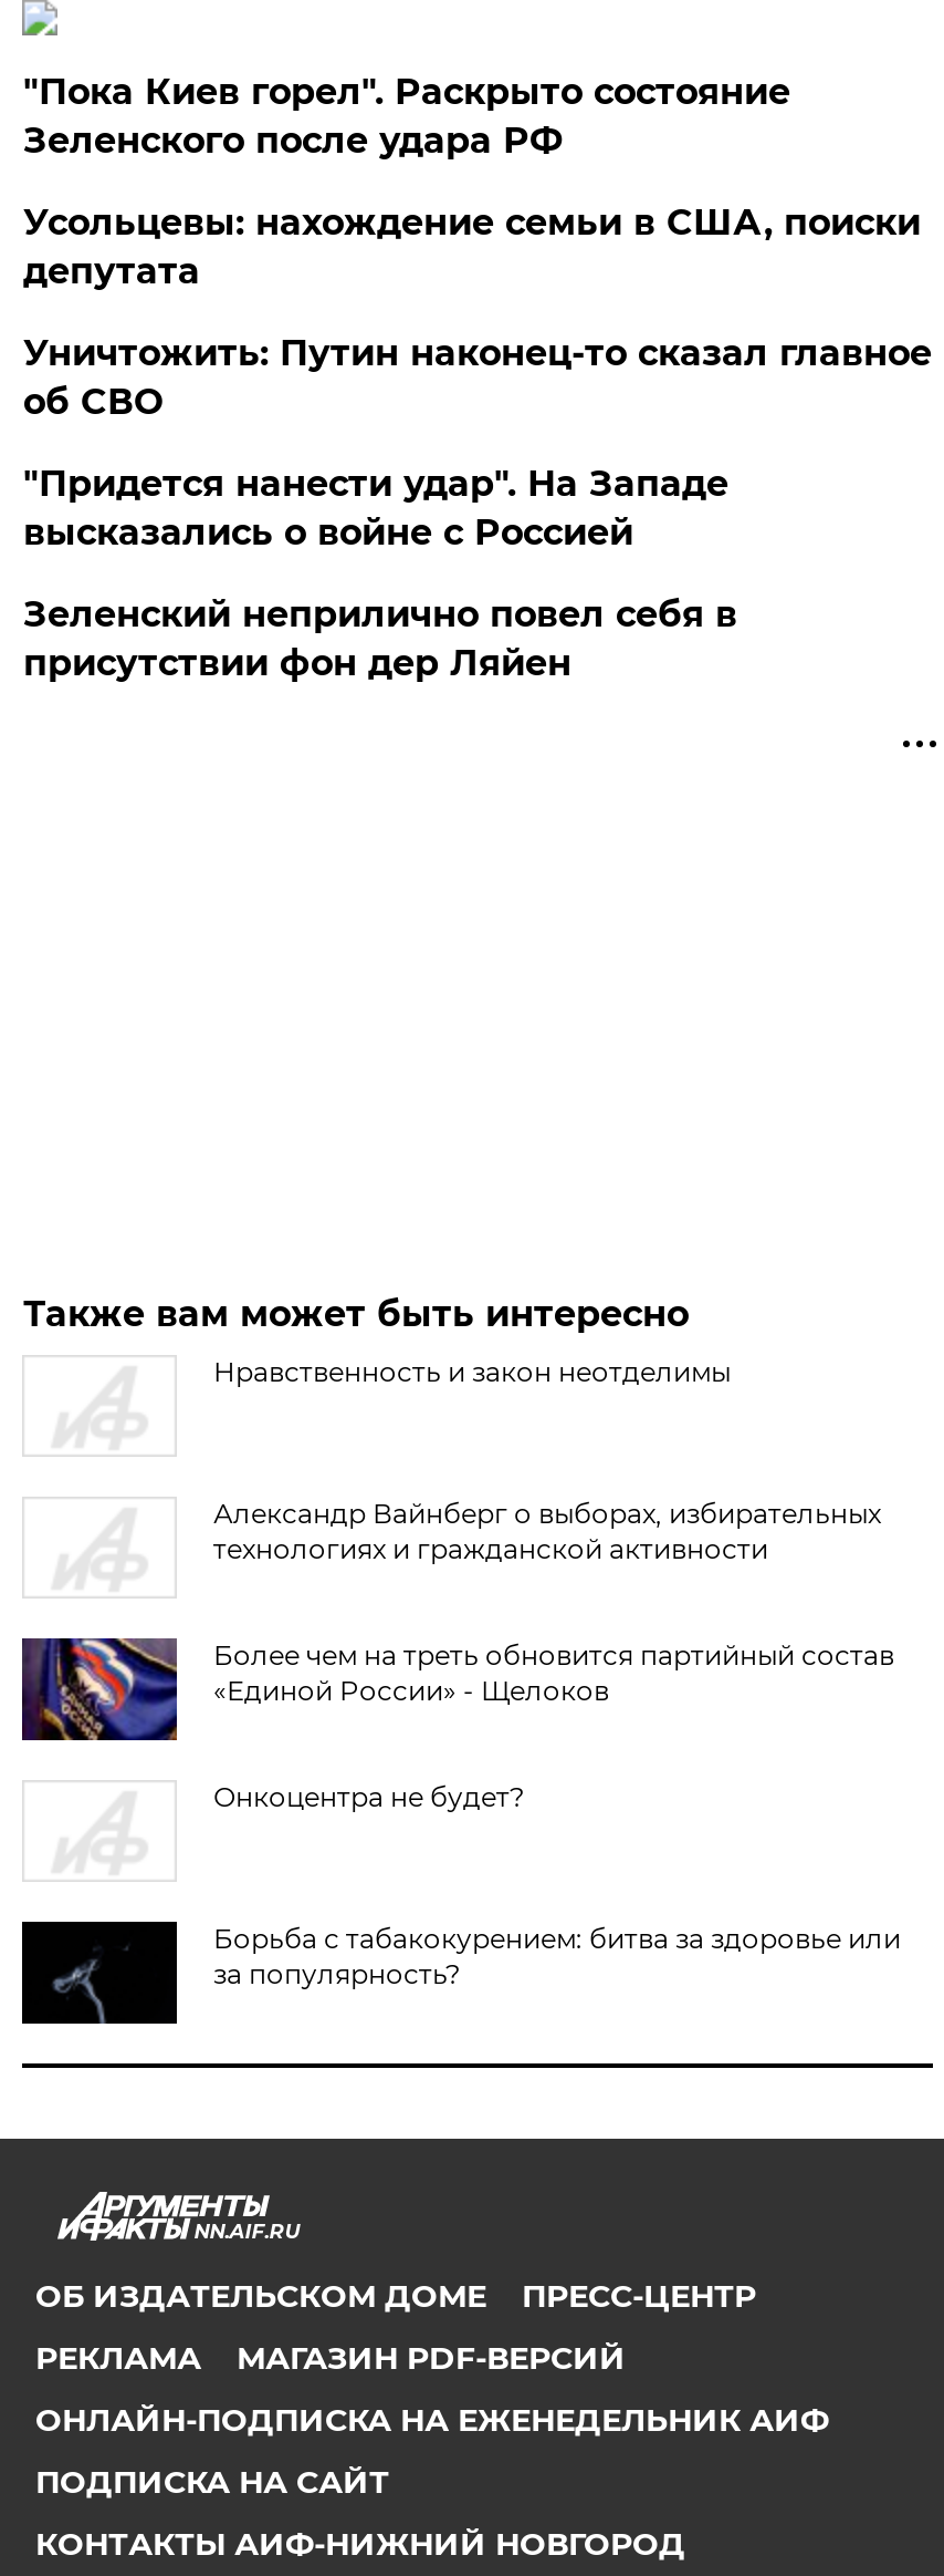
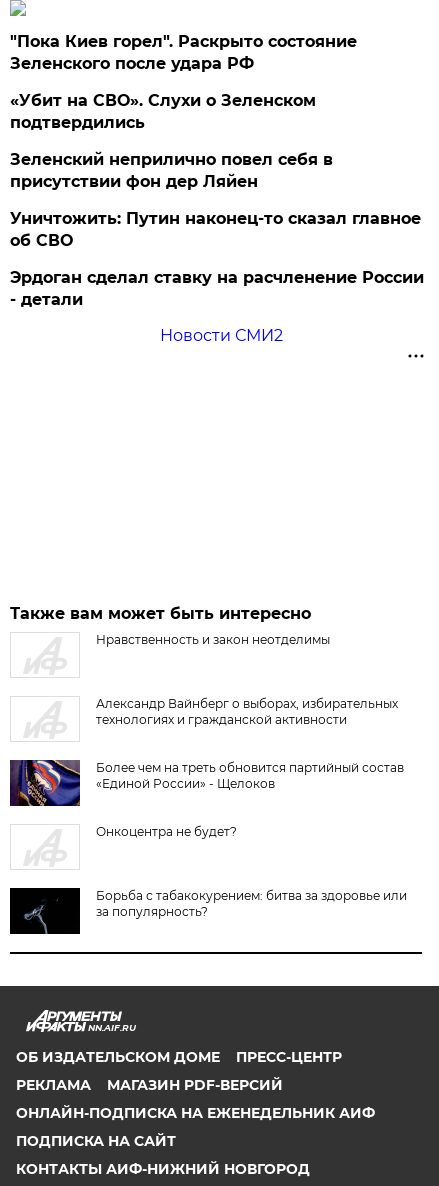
- Усольцевы: нахождение семьи в США, поиски
- депутата
- "Придется нанести удар". На Западе
- высказались о войне с Россией
+ «Убит на СВО». Слухи о Зеленском
+ подтвердились

moved down: Уничтожить: Путин наконец-то сказал главное | об СВО

moved up: Зеленский неприлично повел cебя в | присутствии фон дер Ляйен

+ Эрдоган сделал ставку на расчленение России
+ - детали
+ Новости СМИ2
